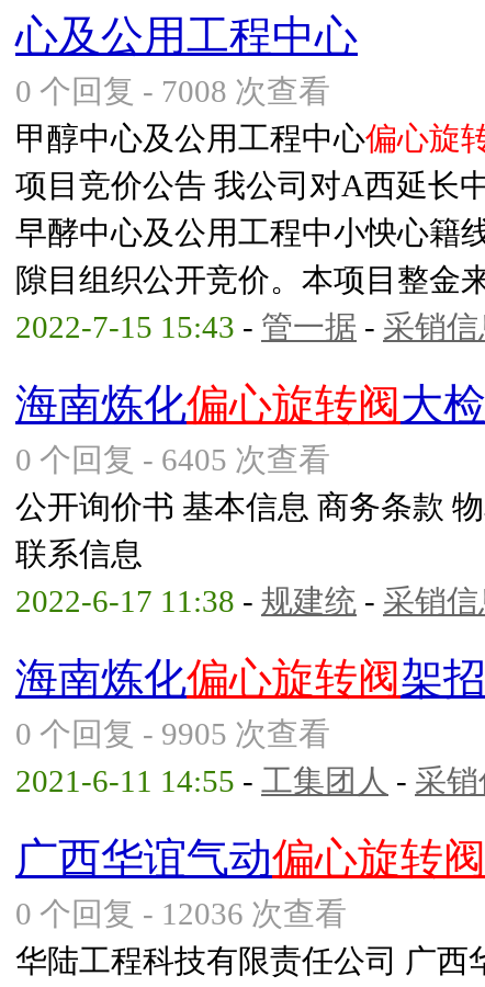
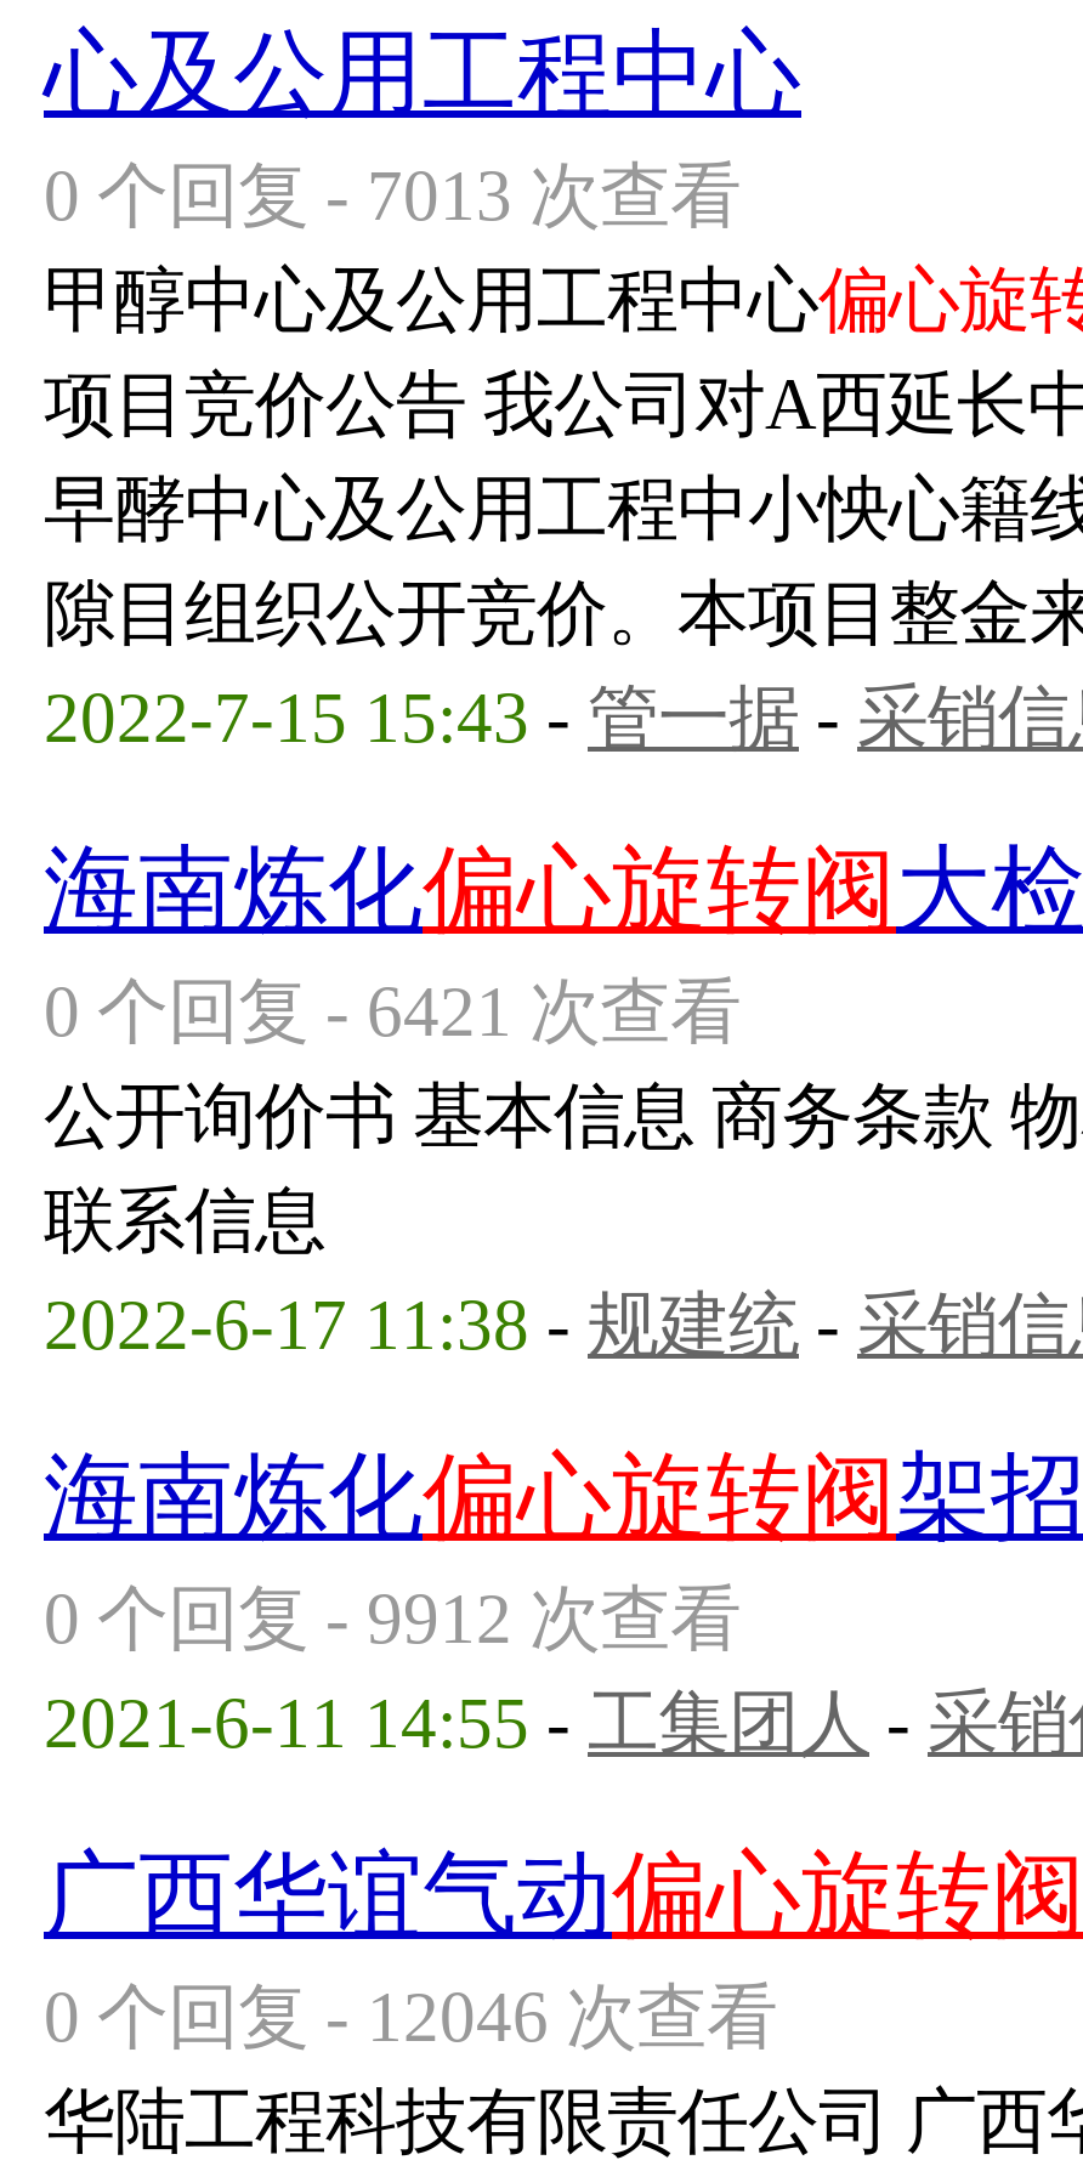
- 0 个回复 - 7008 次查看
+ 0 个回复 - 7013 次查看

- 0 个回复 - 6405 次查看
+ 0 个回复 - 6421 次查看

- 0 个回复 - 9905 次查看
+ 0 个回复 - 9912 次查看

- 0 个回复 - 12036 次查看
+ 0 个回复 - 12046 次查看
